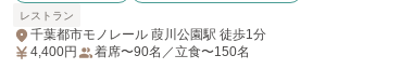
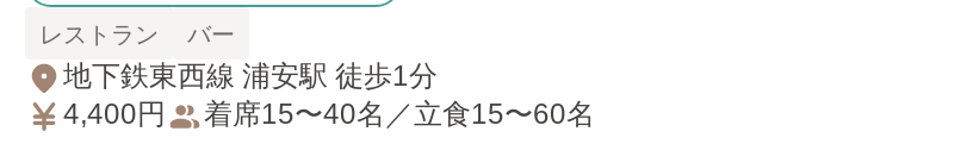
- 千葉都市モノレール 葭川公園駅 徒歩1分
+ バー
+ 地下鉄東西線 浦安駅 徒歩1分

- 着席〜90名／立食〜150名
+ 着席15〜40名／立食15〜60名
